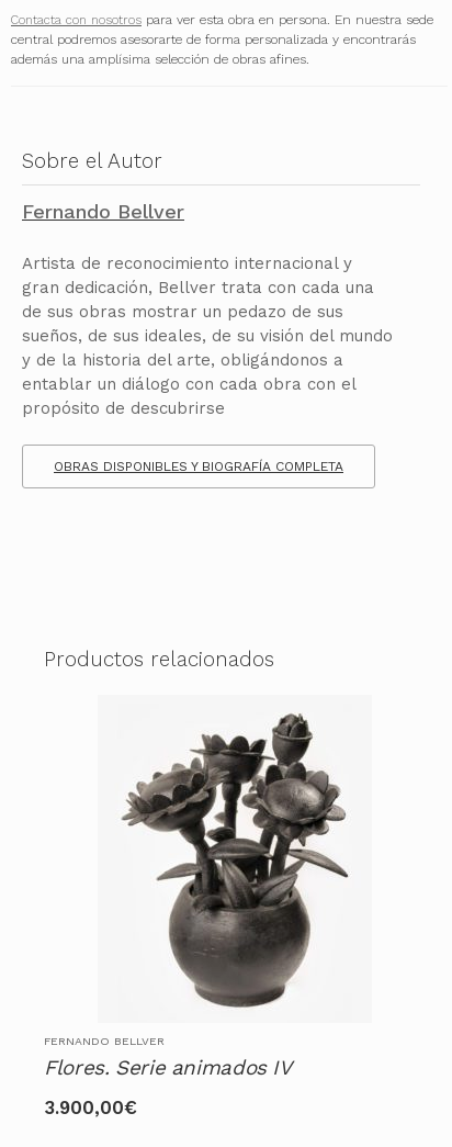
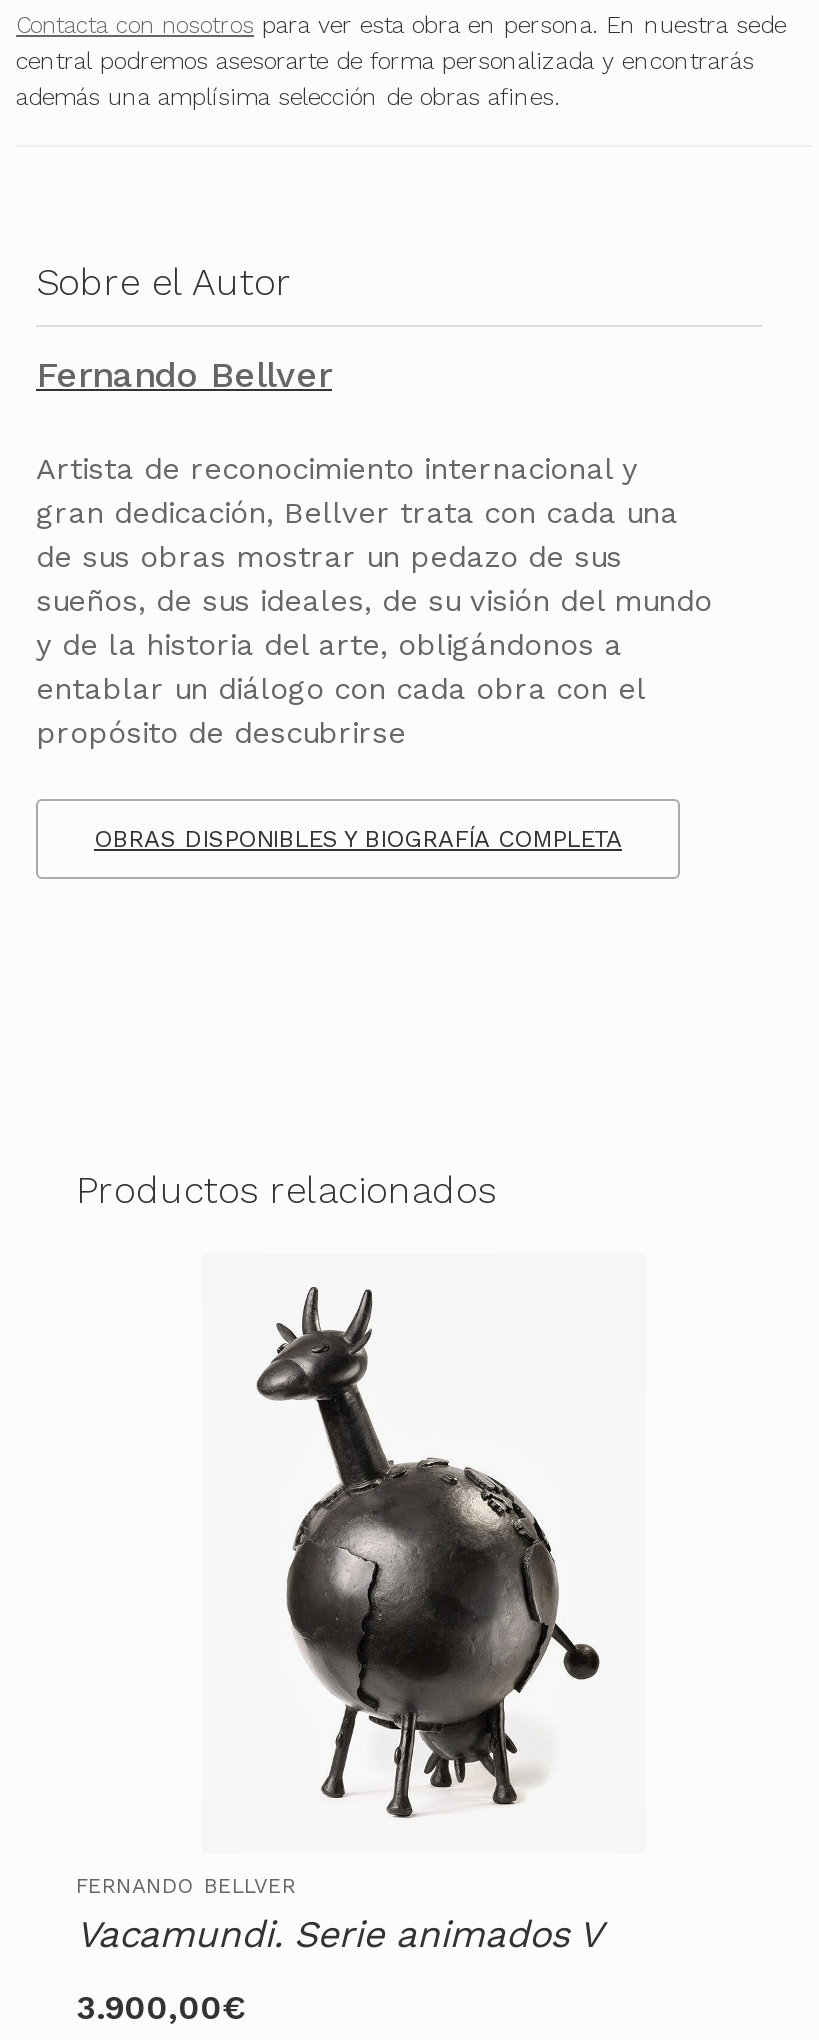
- [image]
+ [image]

- Flores. Serie animados IV
+ Vacamundi. Serie animados V
